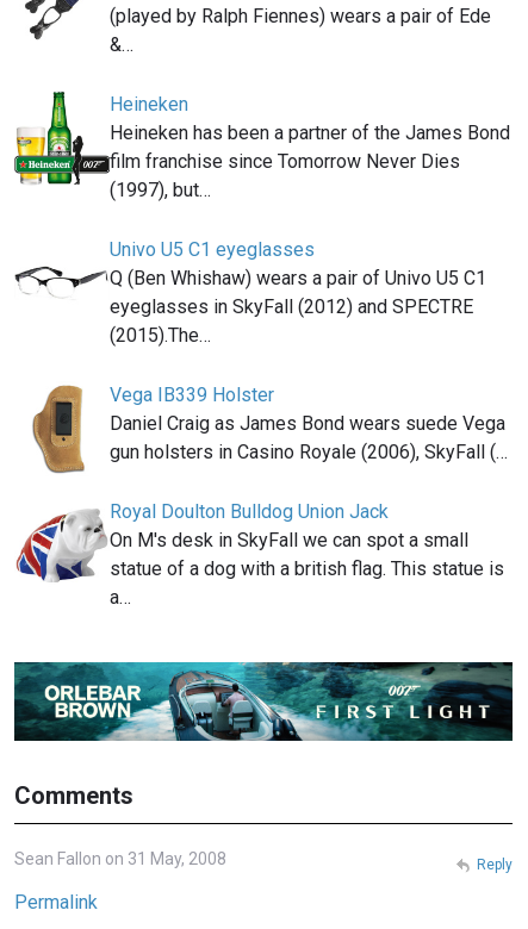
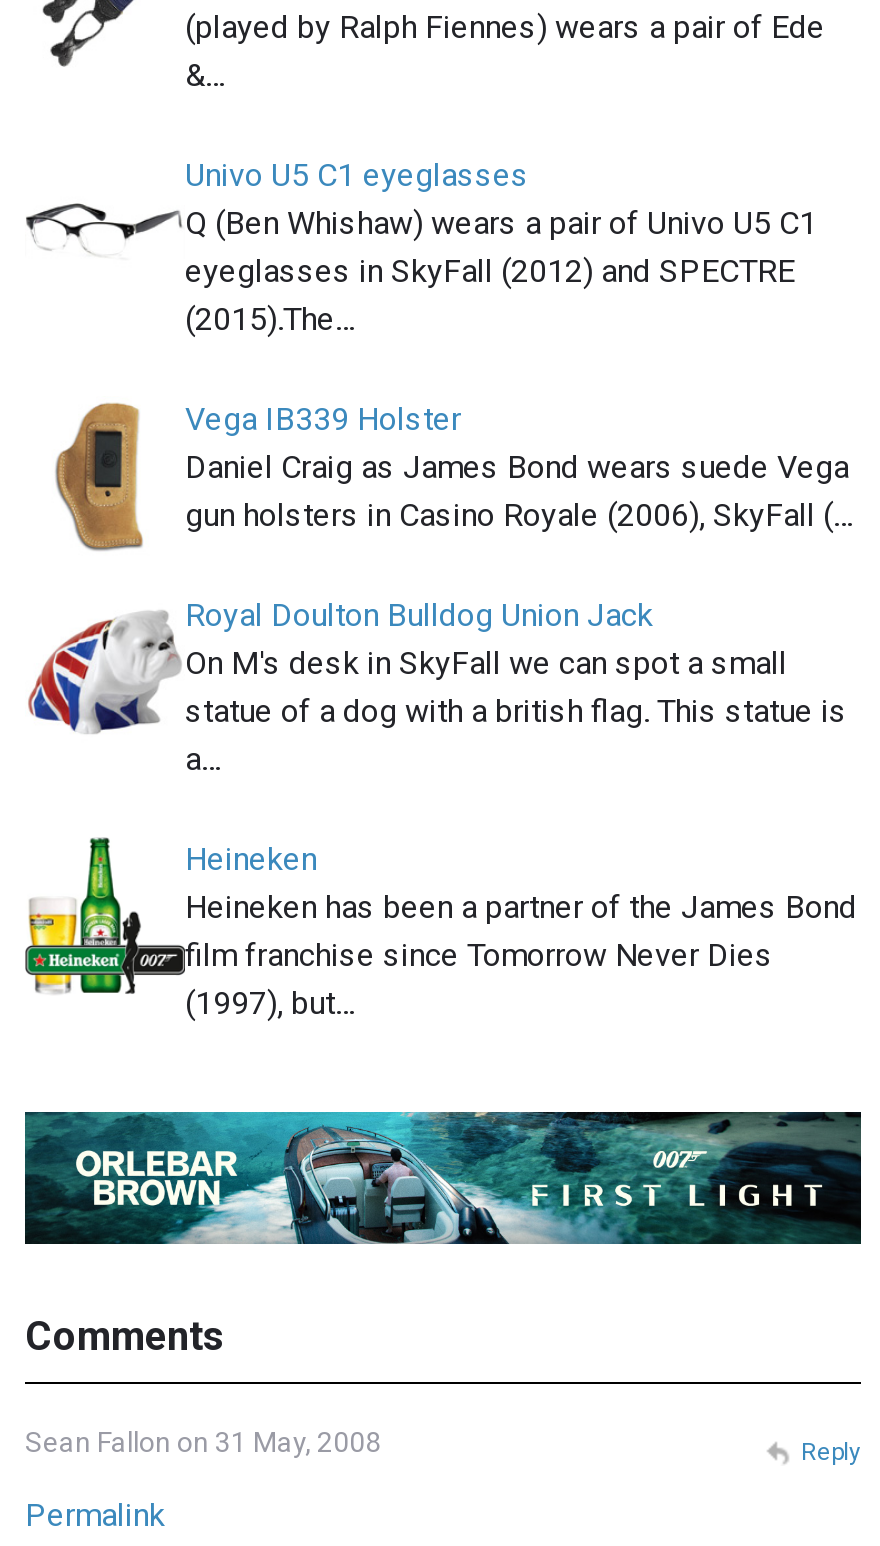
moved down: [image] | Heineken | Heineken has been a partner of the James Bond | film franchise since Tomorrow Never Dies | (1997), but…

moved up: [image] | Univo U5 C1 eyeglasses | Q (Ben Whishaw) wears a pair of Univo U5 C1 | ... | statue of a dog with a british flag. This statue is | a…
